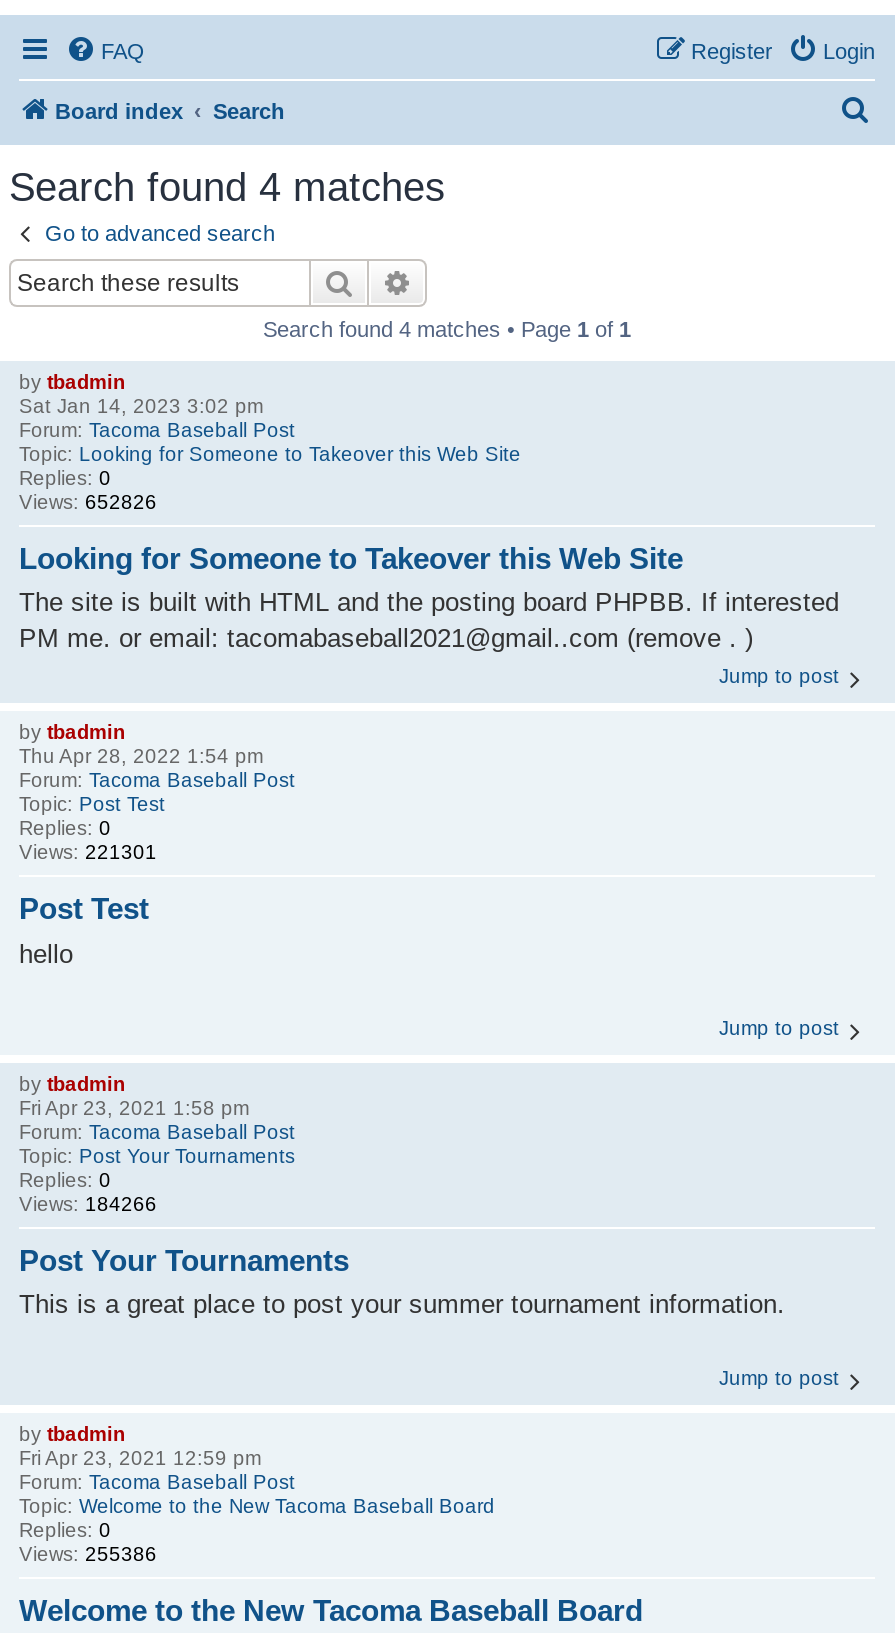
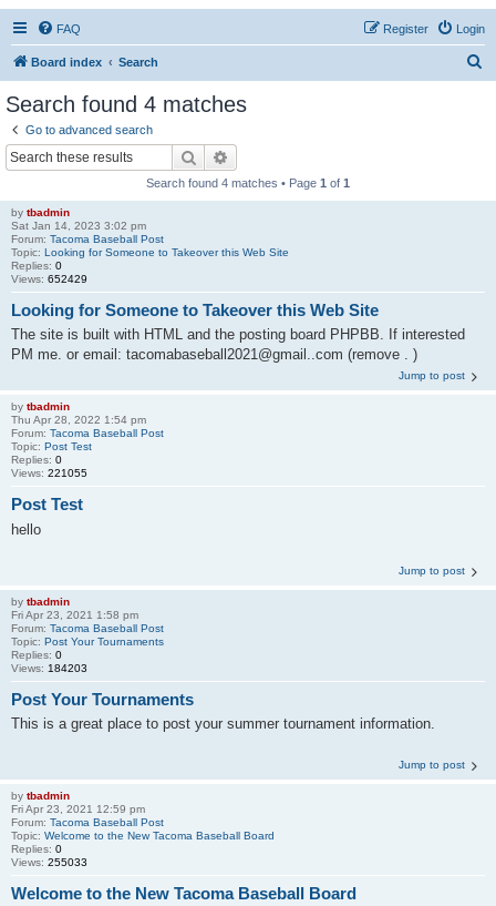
- Views: 652826
+ Views: 652429

- Views: 221301
+ Views: 221055

- Views: 184266
+ Views: 184203

- Views: 255386
+ Views: 255033
